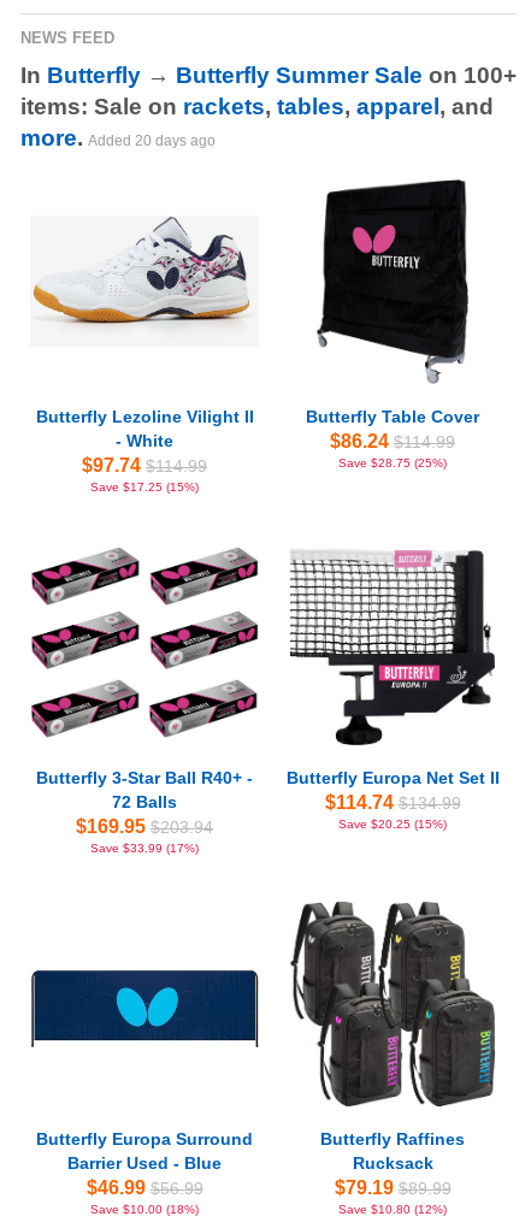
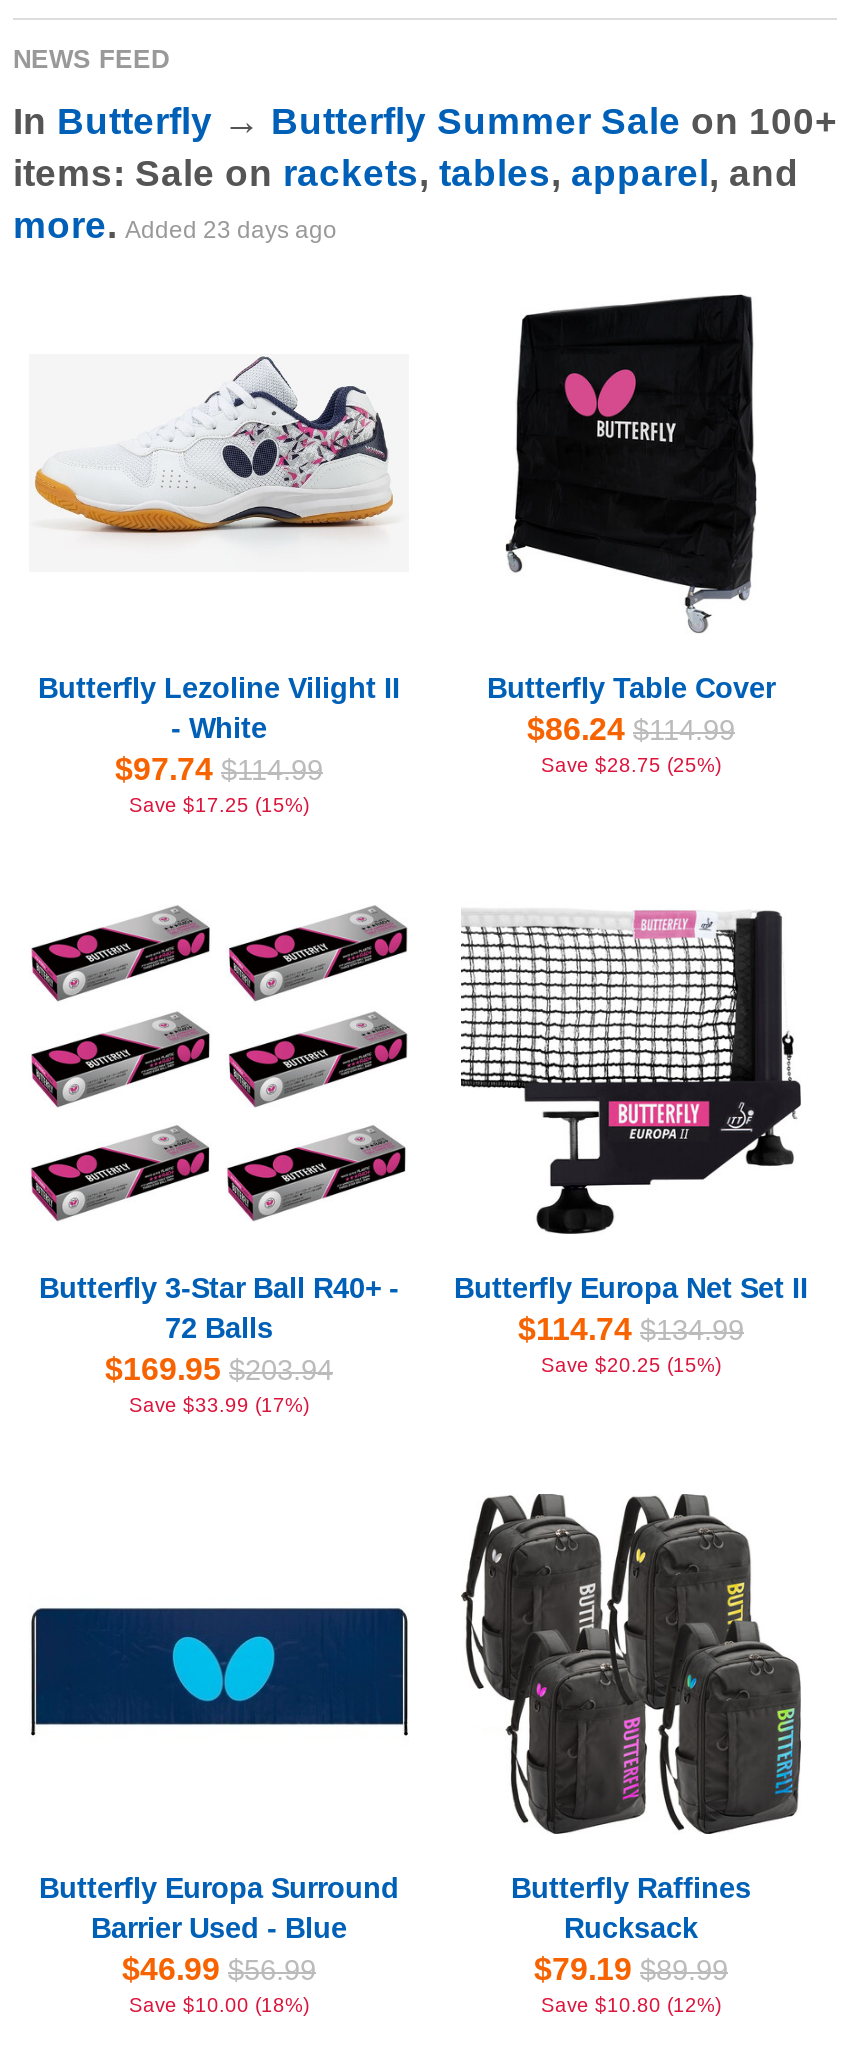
- more. Added 20 days ago
+ more. Added 23 days ago
